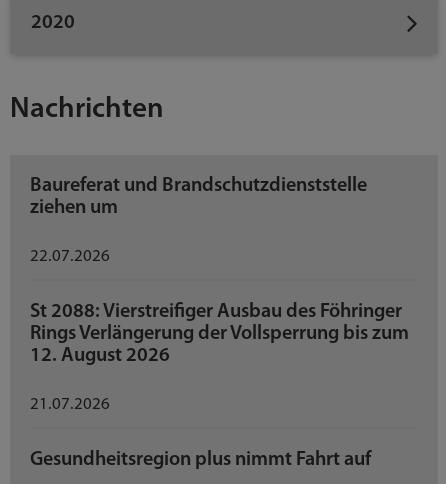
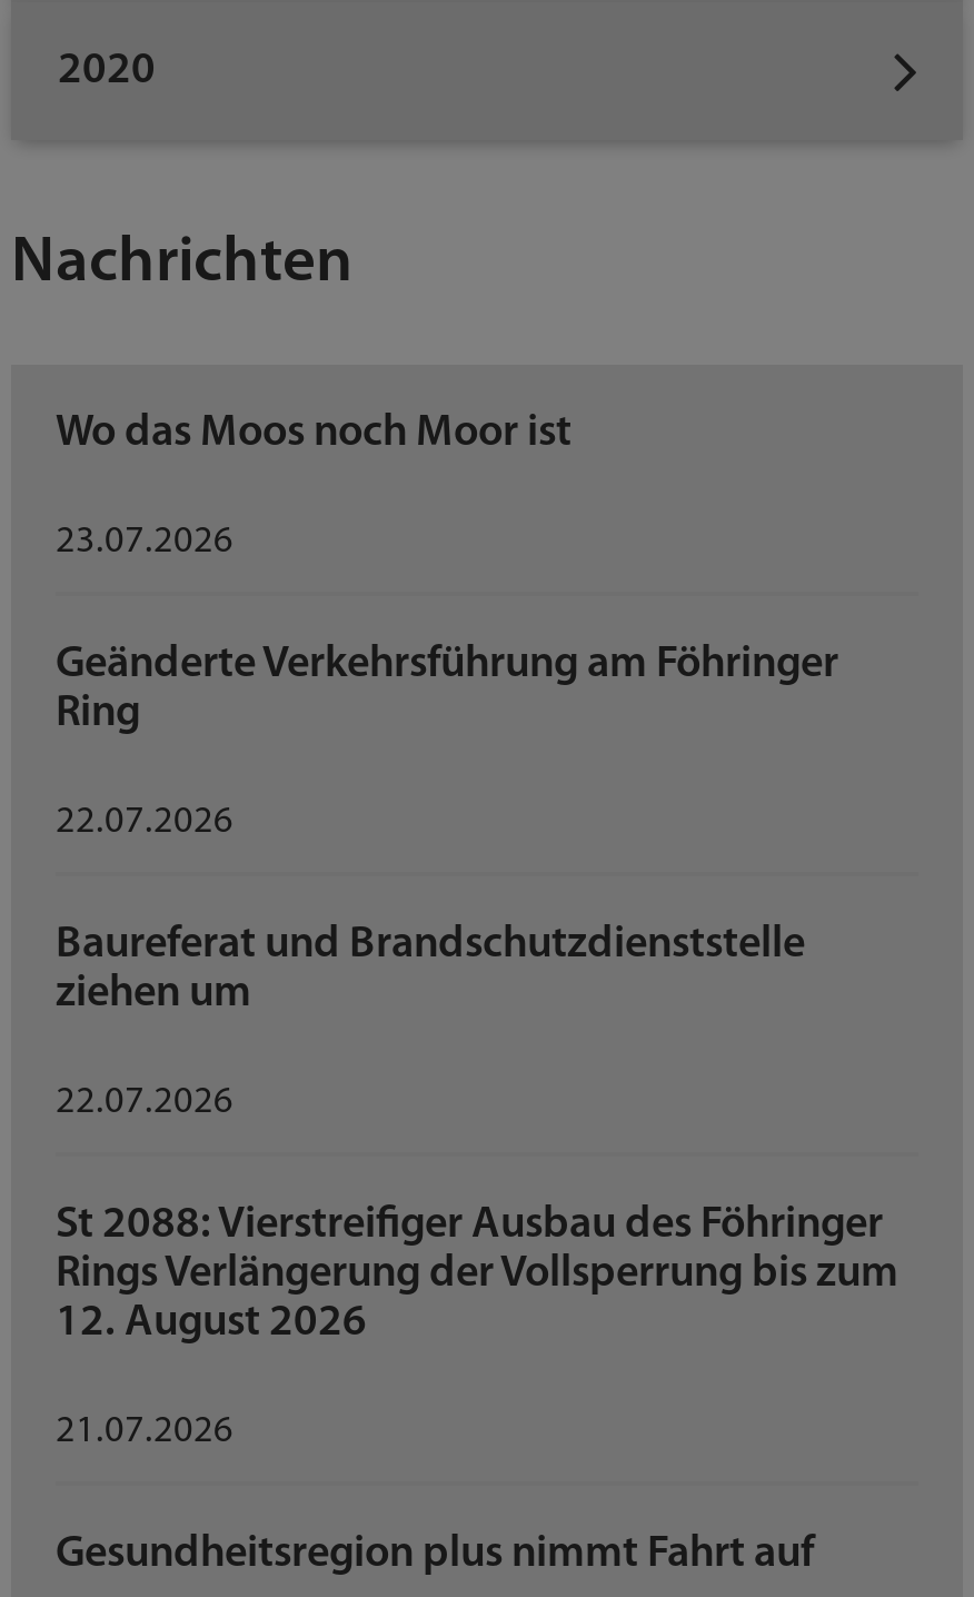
+ Wo das Moos noch Moor ist
+ 23.07.2026
+ Geänderte Verkehrsführung am Föhringer
+ Ring
+ 22.07.2026
